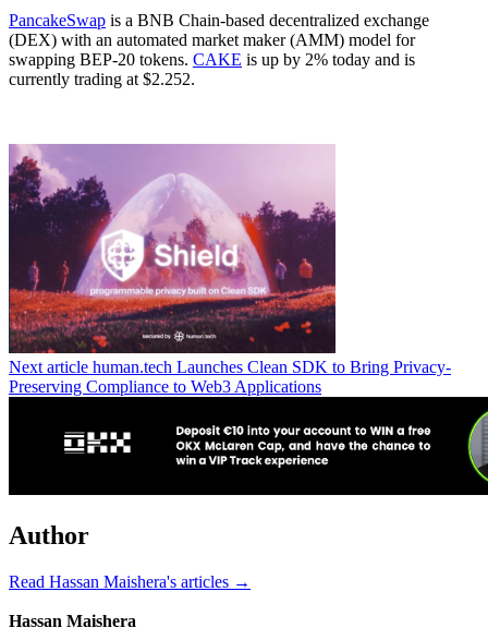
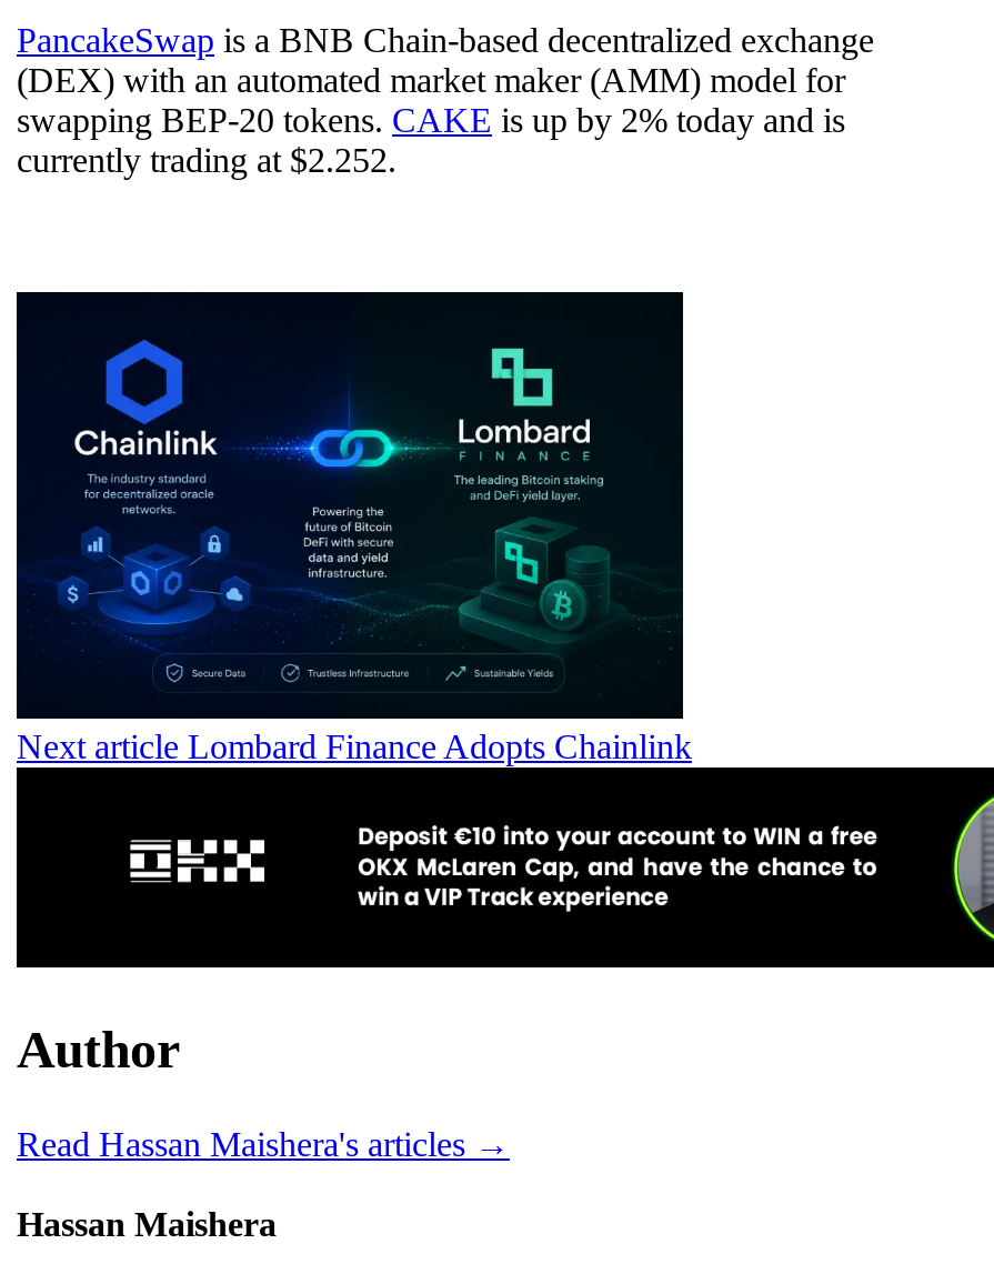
- [image]
- Next article human.tech Launches Clean SDK to Bring Privacy-
- Preserving Compliance to Web3 Applications
+ [image]
+ Next article Lombard Finance Adopts Chainlink
